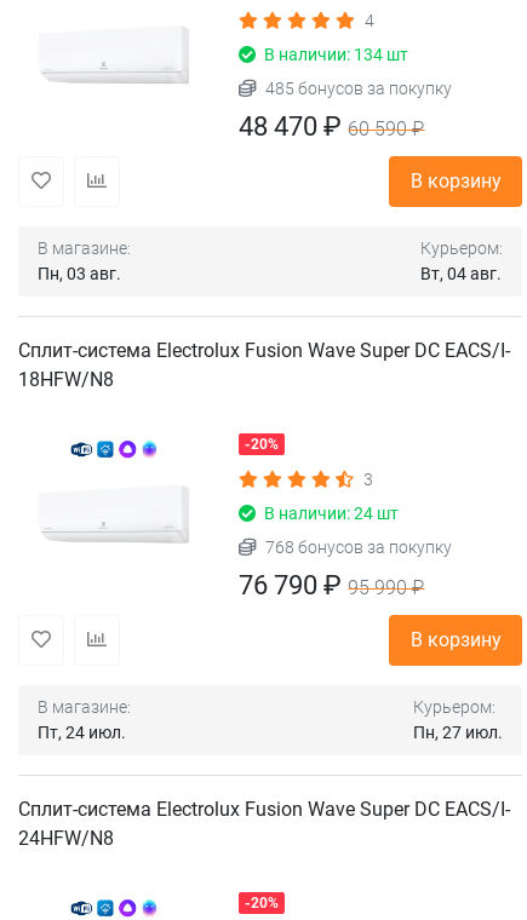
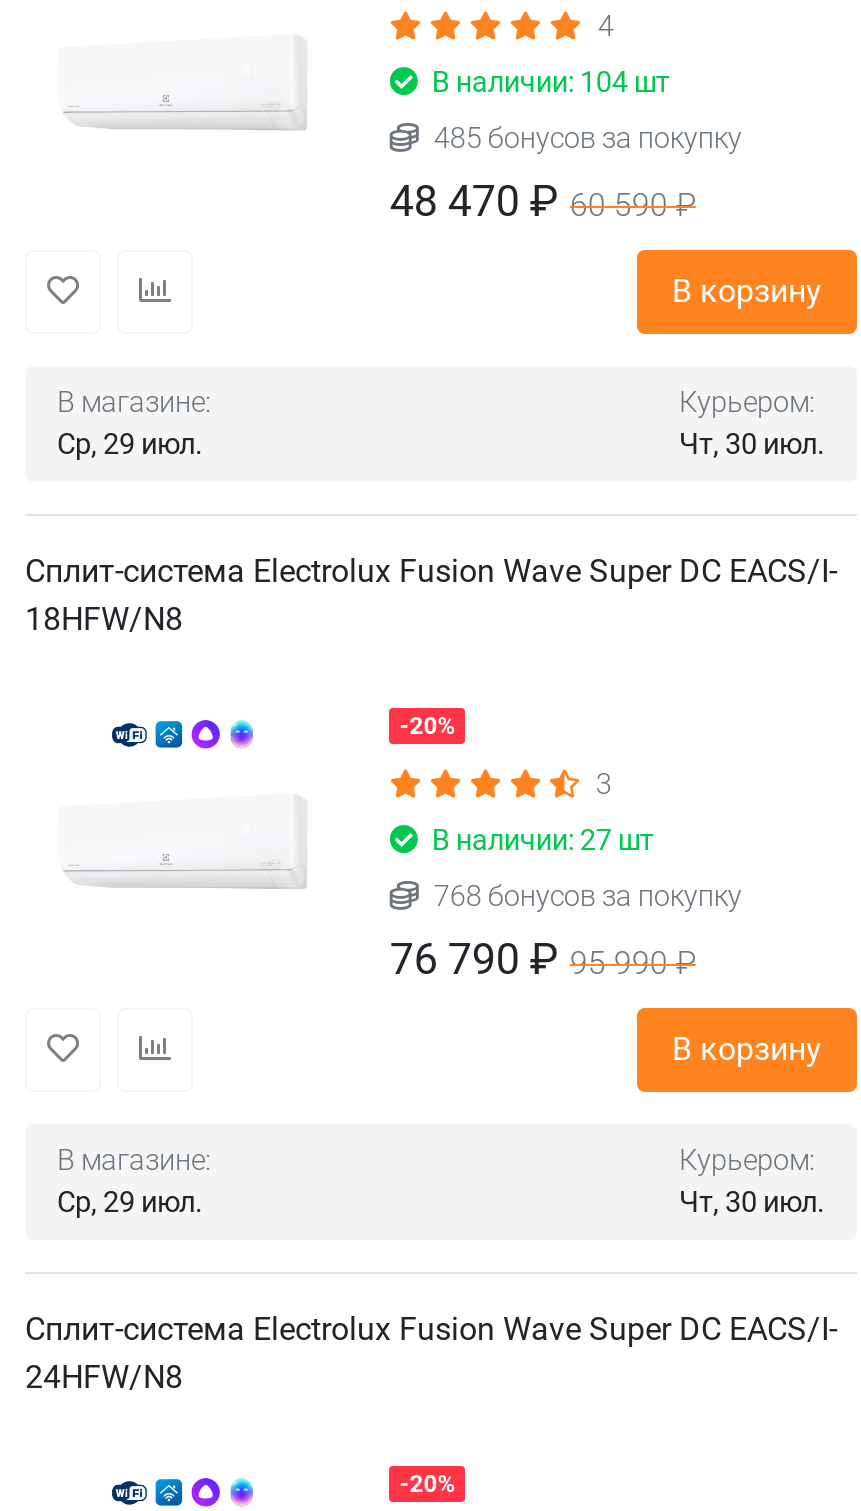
- В наличии: 134 шт
+ В наличии: 104 шт

- Пн, 03 авг.
+ Ср, 29 июл.

- Вт, 04 авг.
+ Чт, 30 июл.

- В наличии: 24 шт
+ В наличии: 27 шт

- Пт, 24 июл.
+ Ср, 29 июл.

- Пн, 27 июл.
+ Чт, 30 июл.
